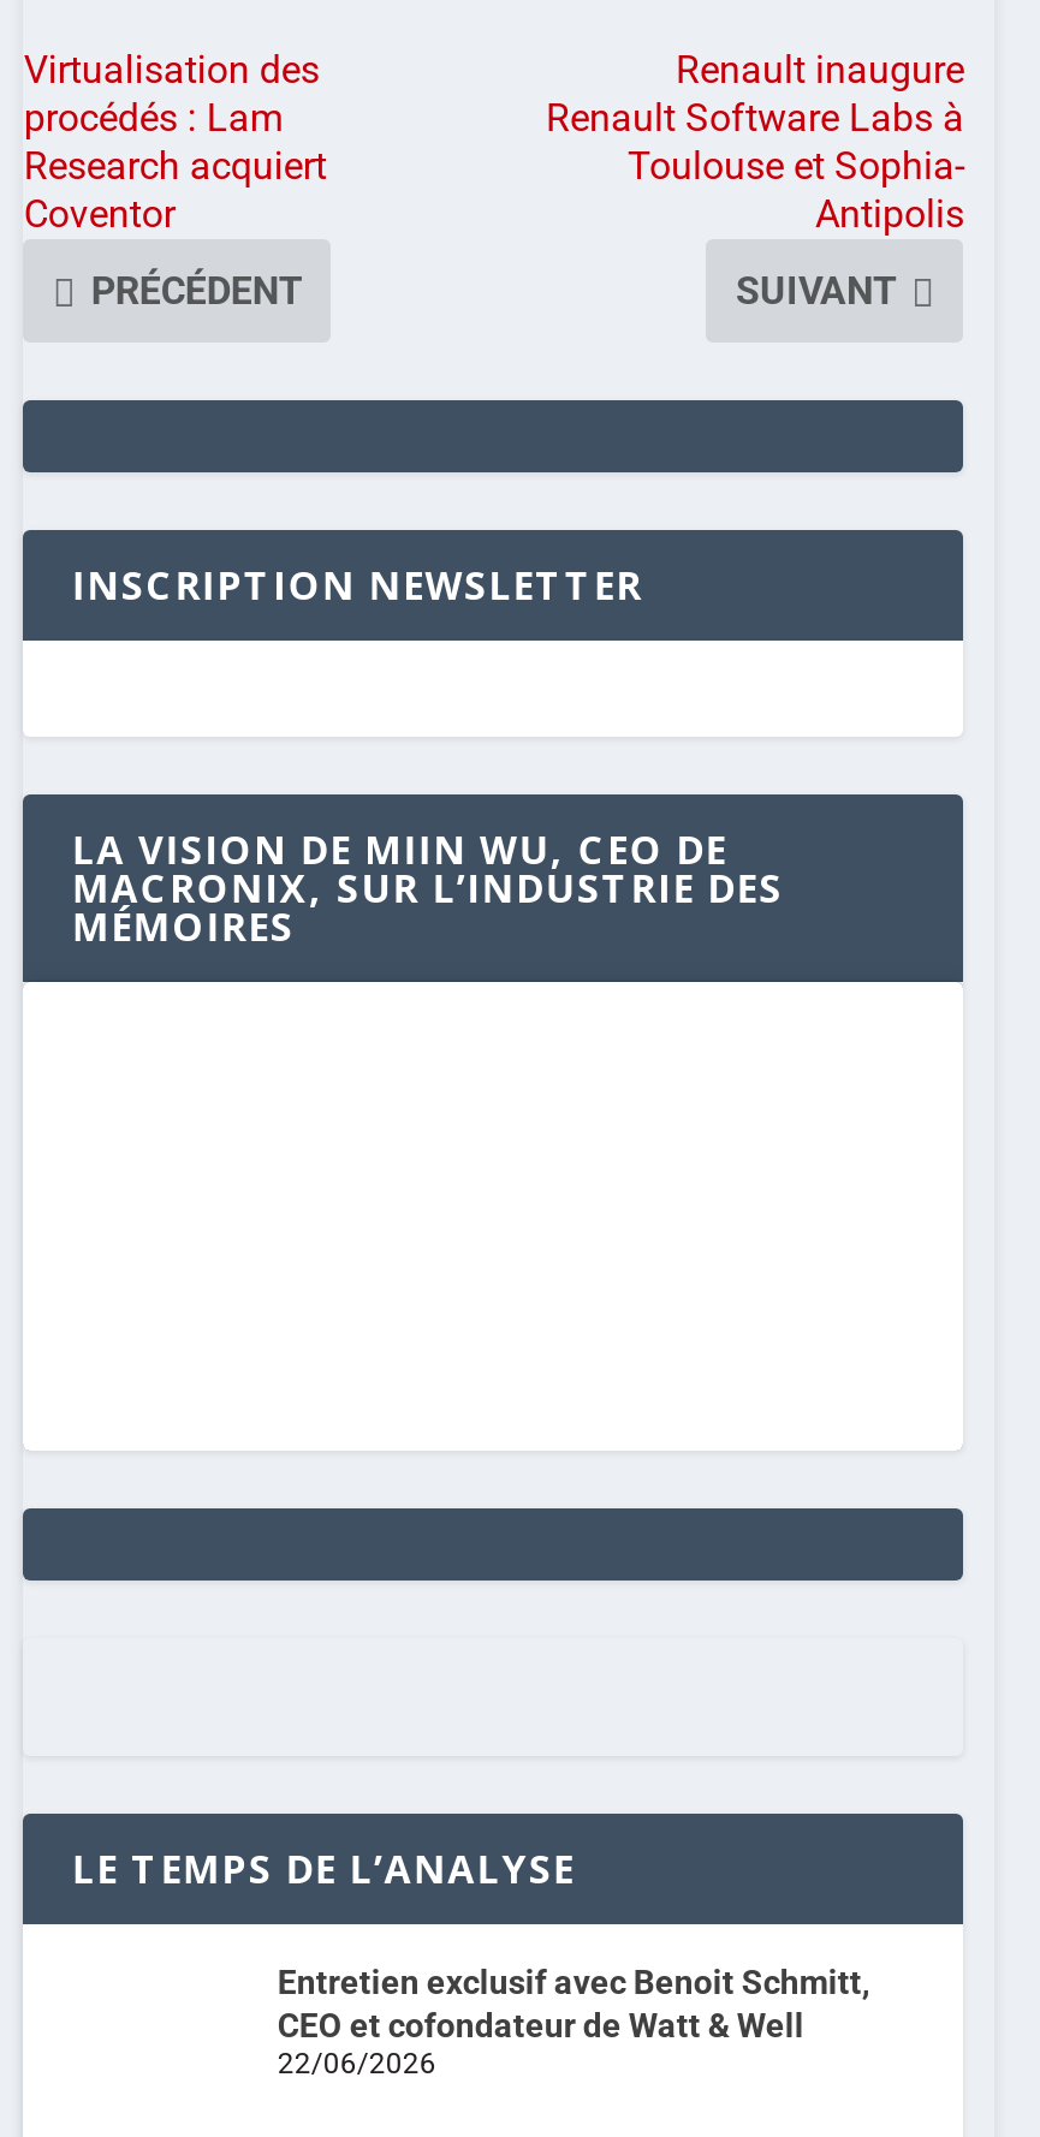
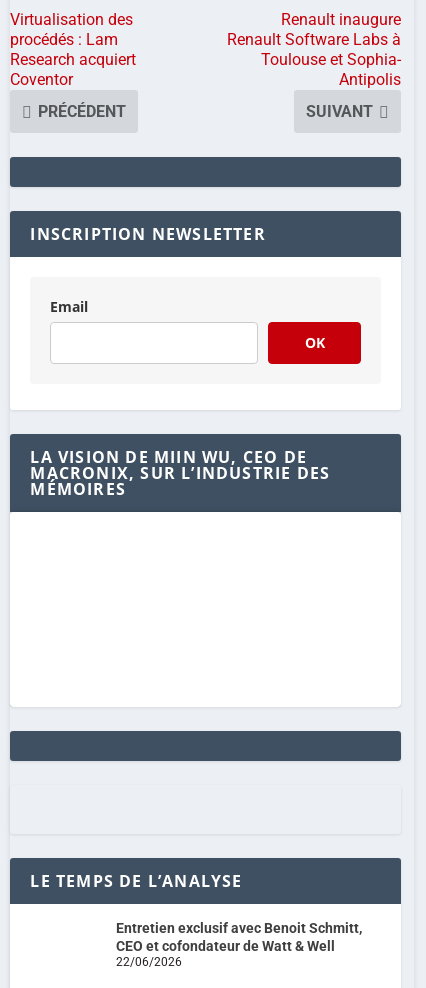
+ Email
+ OK
